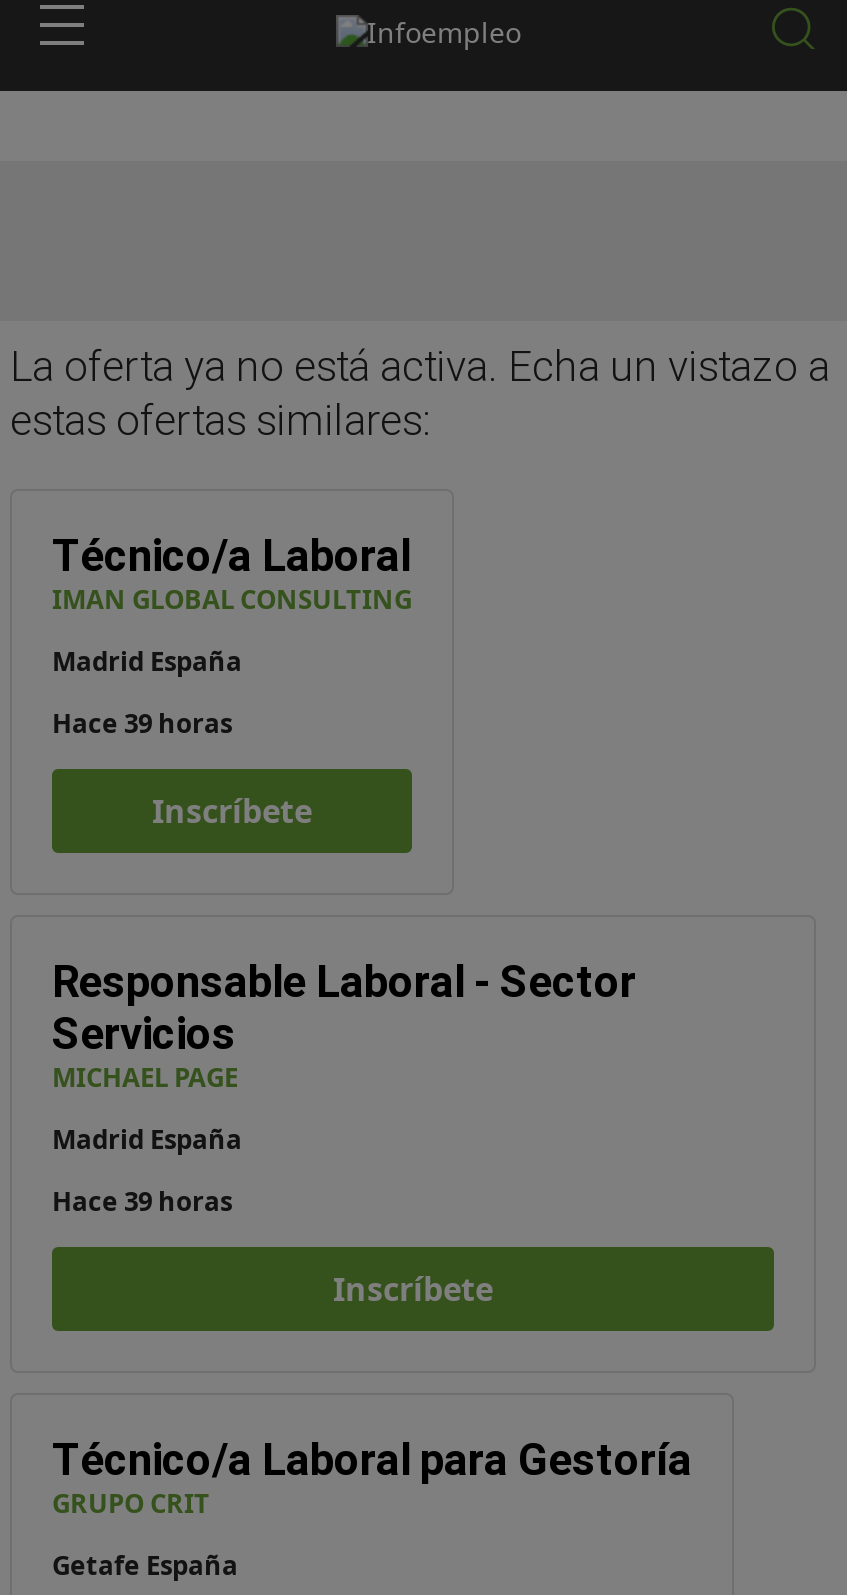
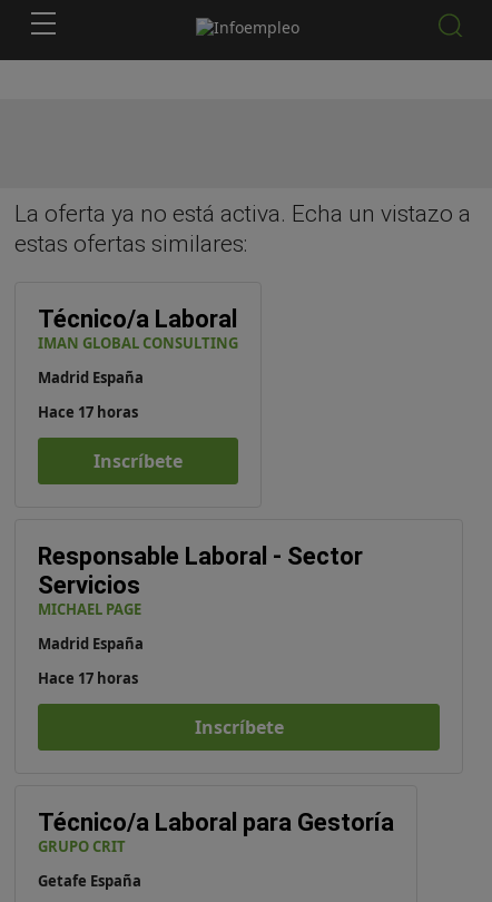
- Hace 39 horas
+ Hace 17 horas

- Hace 39 horas
+ Hace 17 horas
